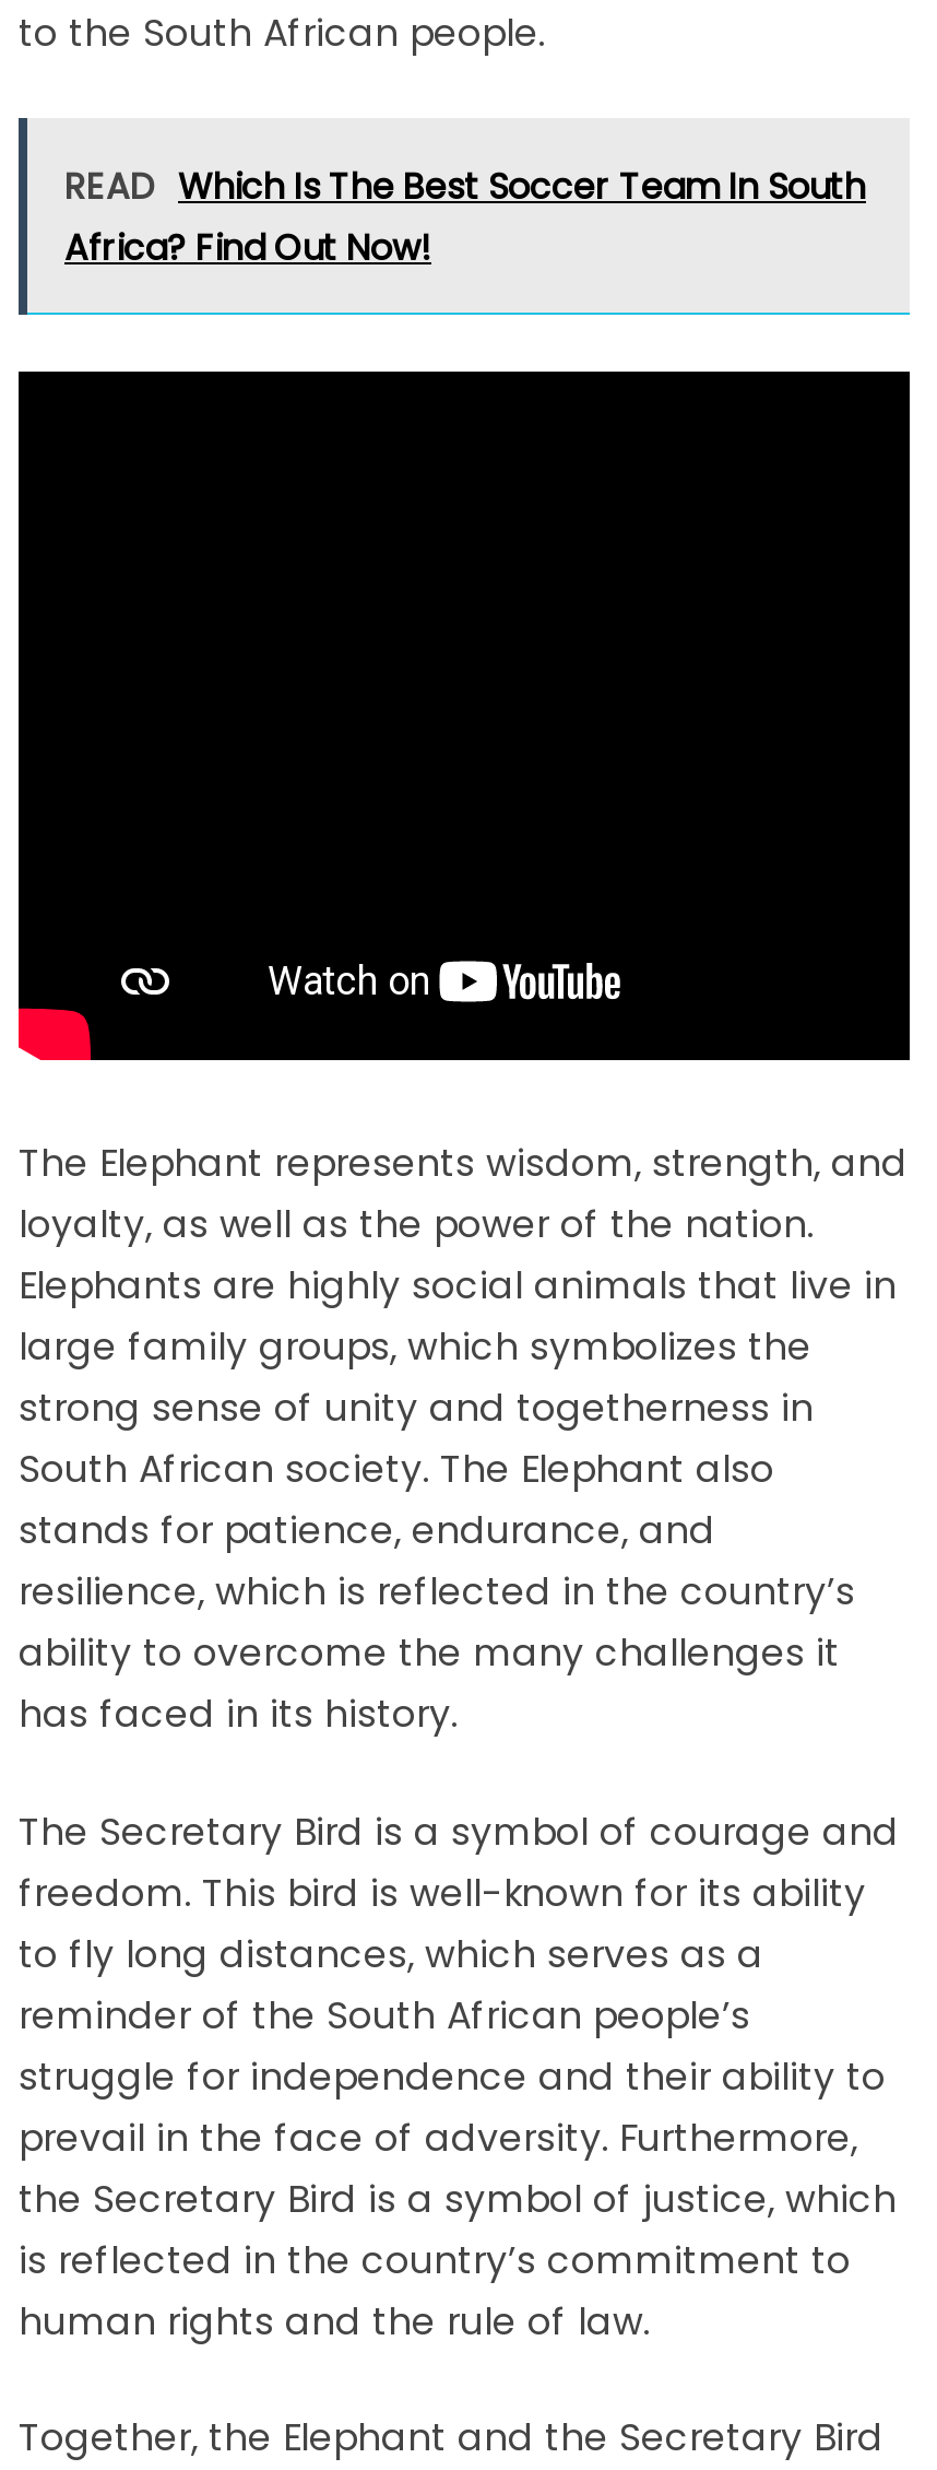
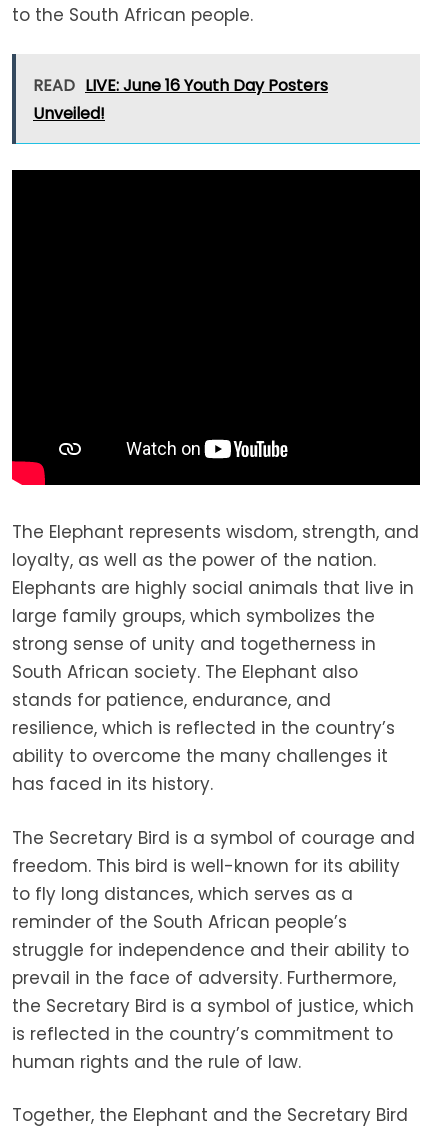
- READ Which Is The Best Soccer Team In South
- Africa? Find Out Now!
+ READ LIVE: June 16 Youth Day Posters
+ Unveiled!
